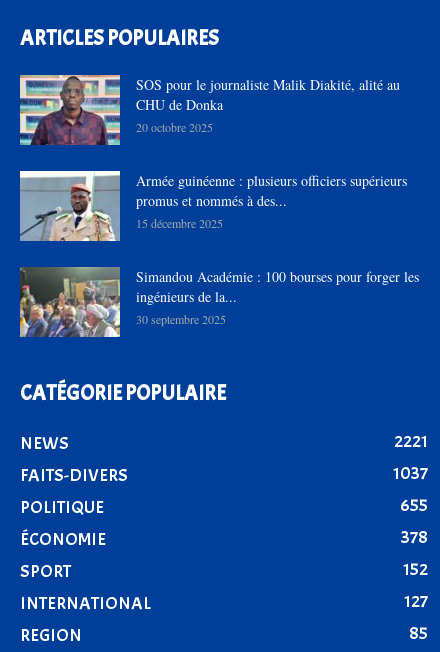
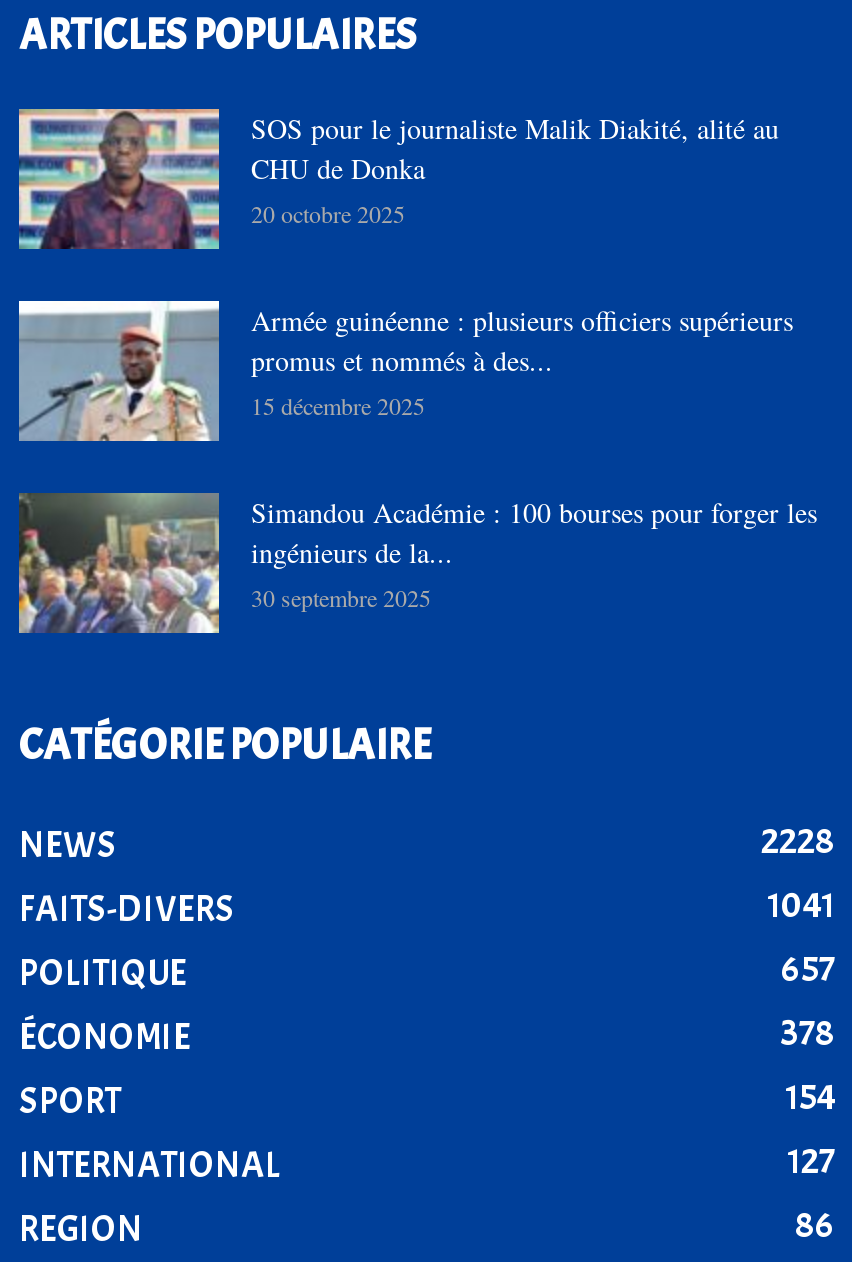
- 2221
+ 2228

- 1037
+ 1041

- 655
+ 657

- 152
+ 154

- 85
+ 86
